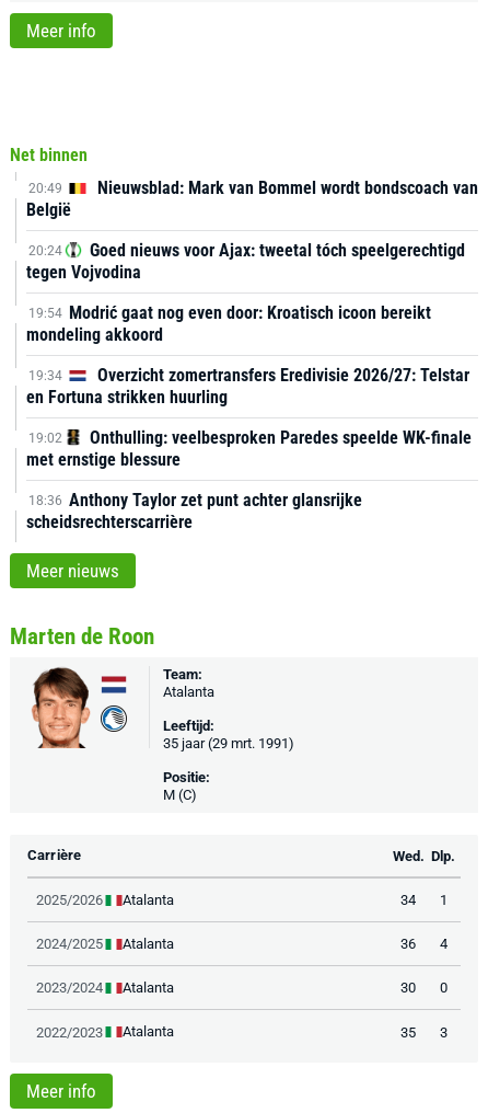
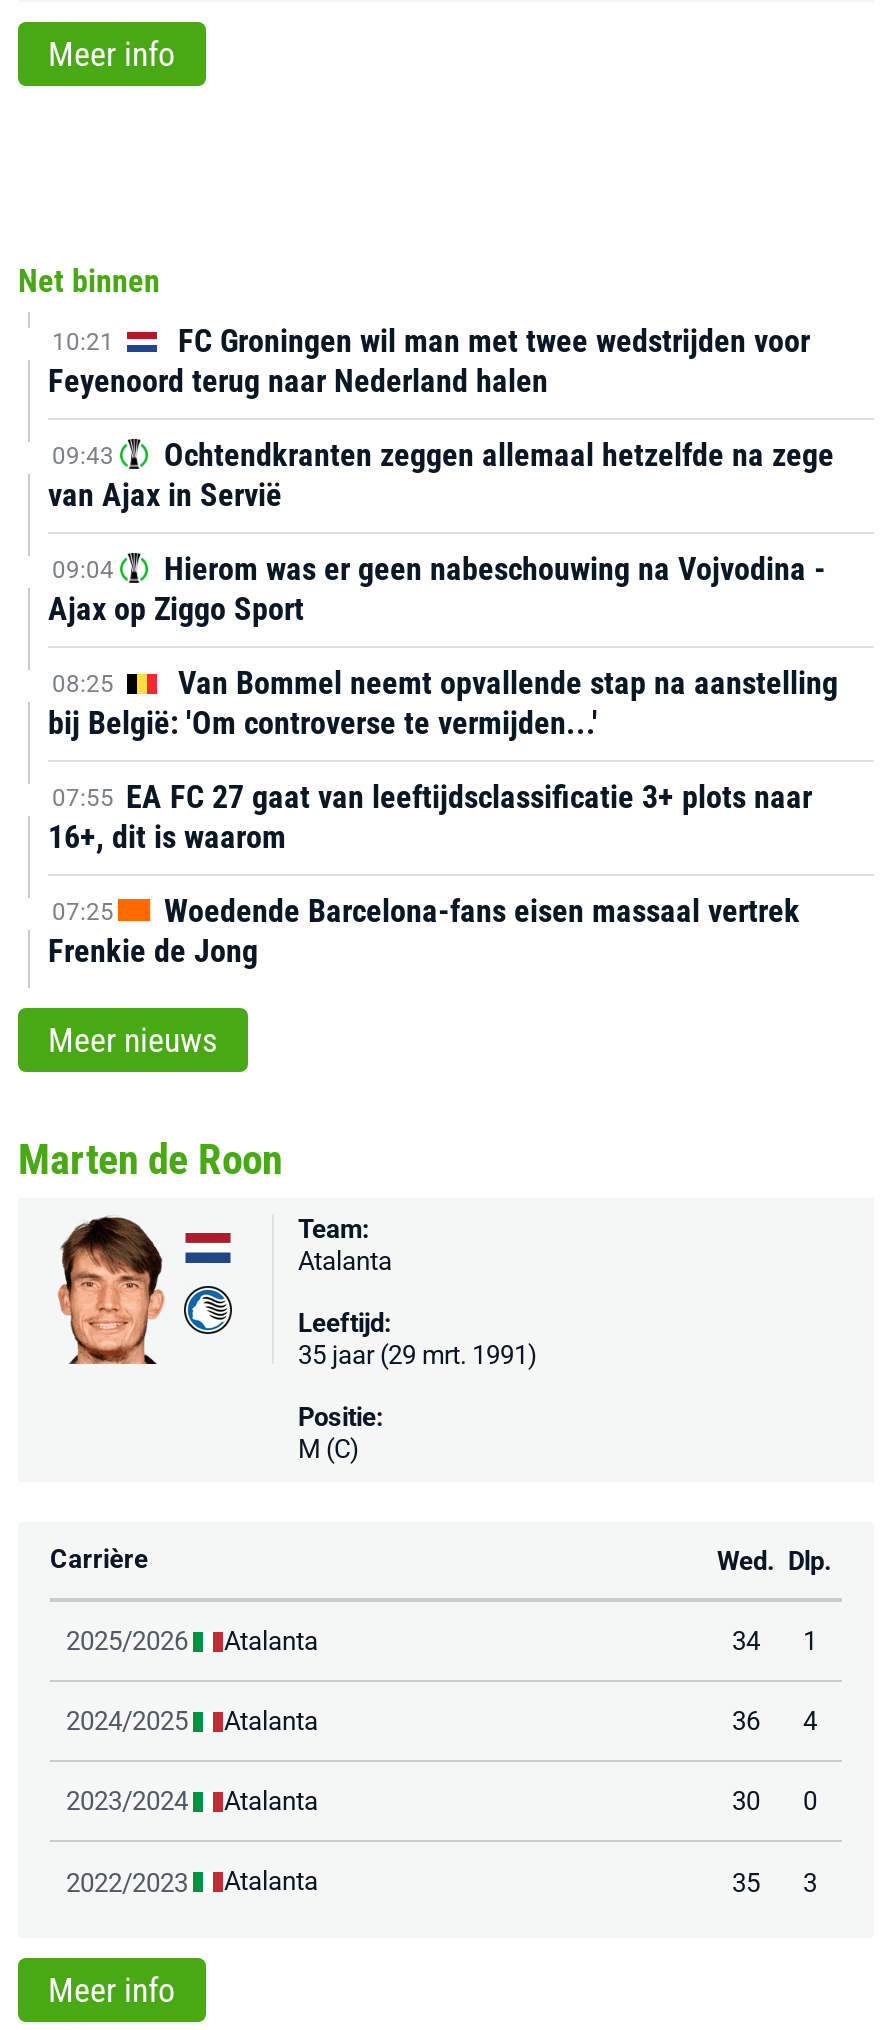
- 20:49
- Nieuwsblad: Mark van Bommel wordt bondscoach van
- België
+ 10:21
+ FC Groningen wil man met twee wedstrijden voor
+ Feyenoord terug naar Nederland halen

- 20:24
- Goed nieuws voor Ajax: tweetal tóch speelgerechtigd
- tegen Vojvodina
+ 09:43
+ Ochtendkranten zeggen allemaal hetzelfde na zege
+ van Ajax in Servië

- 19:54 Modrić gaat nog even door: Kroatisch icoon bereikt
- mondeling akkoord
+ 09:04
+ Hierom was er geen nabeschouwing na Vojvodina -
+ Ajax op Ziggo Sport

- 19:34
- Overzicht zomertransfers Eredivisie 2026/27: Telstar
- en Fortuna strikken huurling
+ 08:25
+ Van Bommel neemt opvallende stap na aanstelling
+ bij België: 'Om controverse te vermijden...'

- 19:02
- Onthulling: veelbesproken Paredes speelde WK-finale
- met ernstige blessure
+ 07:55 EA FC 27 gaat van leeftijdsclassificatie 3+ plots naar
+ 16+, dit is waarom

- 18:36 Anthony Taylor zet punt achter glansrijke
- scheidsrechterscarrière
+ 07:25
+ Woedende Barcelona-fans eisen massaal vertrek
+ Frenkie de Jong
